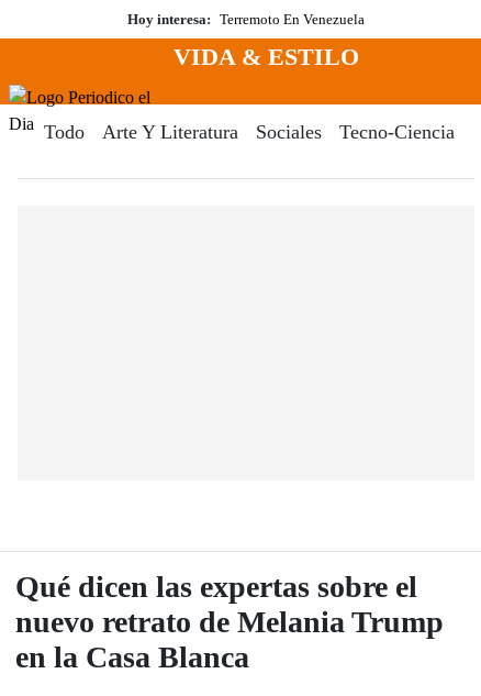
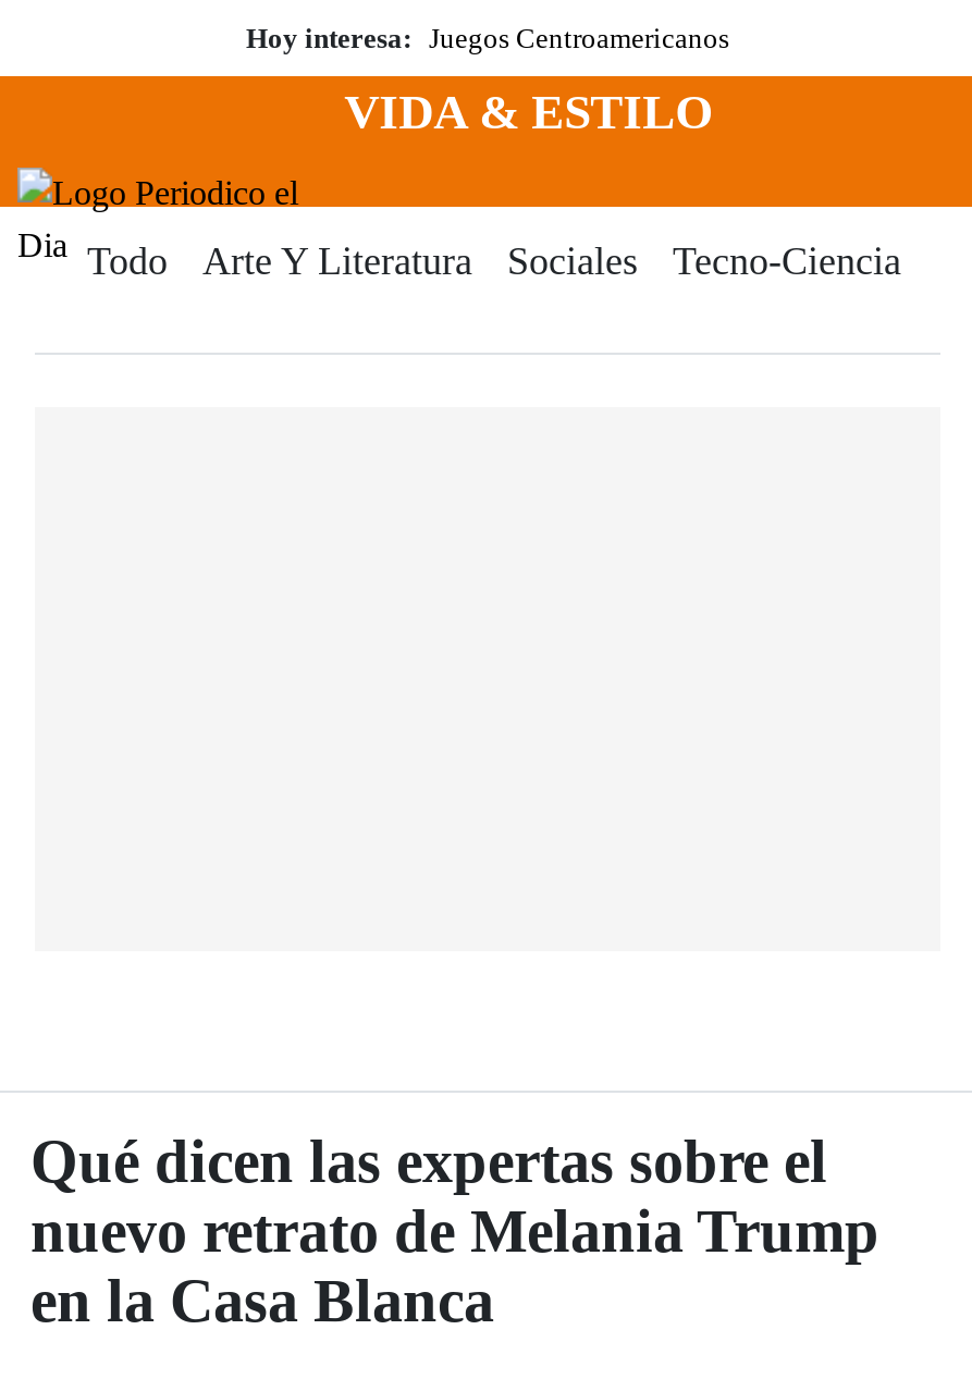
- Hoy interesa: Terremoto En Venezuela
+ Hoy interesa: Juegos Centroamericanos
